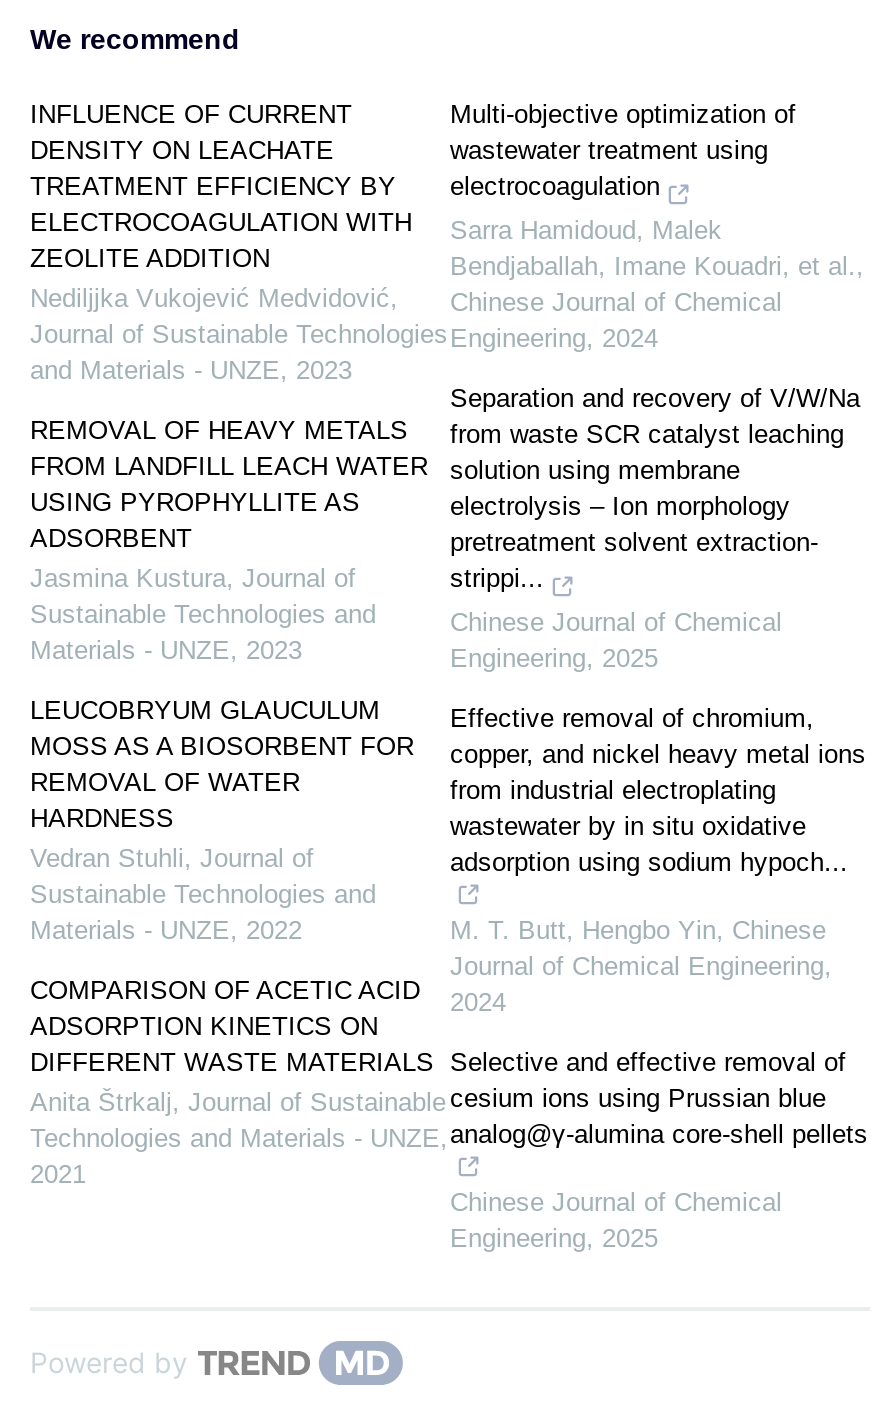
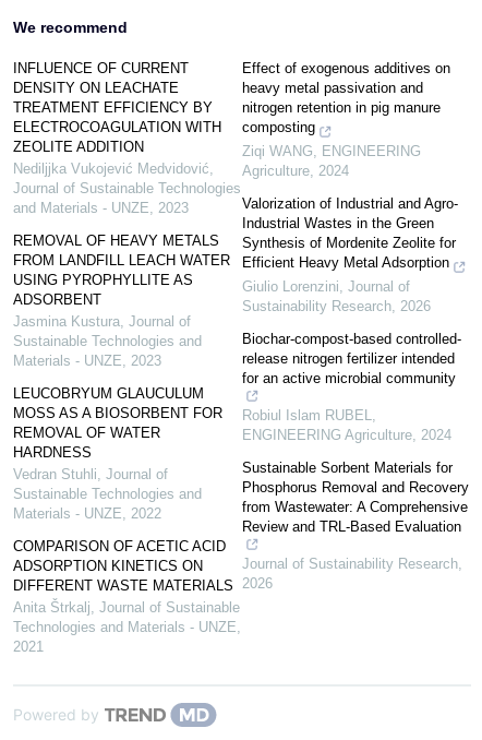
- Multi-objective optimization of
- wastewater treatment using
- electrocoagulation
- Sarra Hamidoud, Malek
- Bendjaballah, Imane Kouadri, et al.,
- Chinese Journal of Chemical
- Engineering, 2024
+ Effect of exogenous additives on
+ heavy metal passivation and
+ nitrogen retention in pig manure
+ composting
+ Ziqi WANG, ENGINEERING
+ Agriculture, 2024

- Separation and recovery of V/W/Na
- from waste SCR catalyst leaching
- solution using membrane
- electrolysis – Ion morphology
- pretreatment solvent extraction-
- strippi...
- Chinese Journal of Chemical
- Engineering, 2025
+ Valorization of Industrial and Agro-
+ Industrial Wastes in the Green
+ Synthesis of Mordenite Zeolite for
+ Efficient Heavy Metal Adsorption
+ Giulio Lorenzini, Journal of
+ Sustainability Research, 2026

- Effective removal of chromium,
- copper, and nickel heavy metal ions
- from industrial electroplating
- wastewater by in situ oxidative
- adsorption using sodium hypoch...
+ Biochar-compost-based controlled-
+ release nitrogen fertilizer intended
+ for an active microbial community

- M. T. Butt, Hengbo Yin, Chinese
- Journal of Chemical Engineering,
- 2024
+ Robiul Islam RUBEL,
+ ENGINEERING Agriculture, 2024

- Selective and effective removal of
- cesium ions using Prussian blue
- analog@γ-alumina core-shell pellets
+ Sustainable Sorbent Materials for
+ Phosphorus Removal and Recovery
+ from Wastewater: A Comprehensive
+ Review and TRL-Based Evaluation

- Chinese Journal of Chemical
- Engineering, 2025
+ Journal of Sustainability Research,
+ 2026
